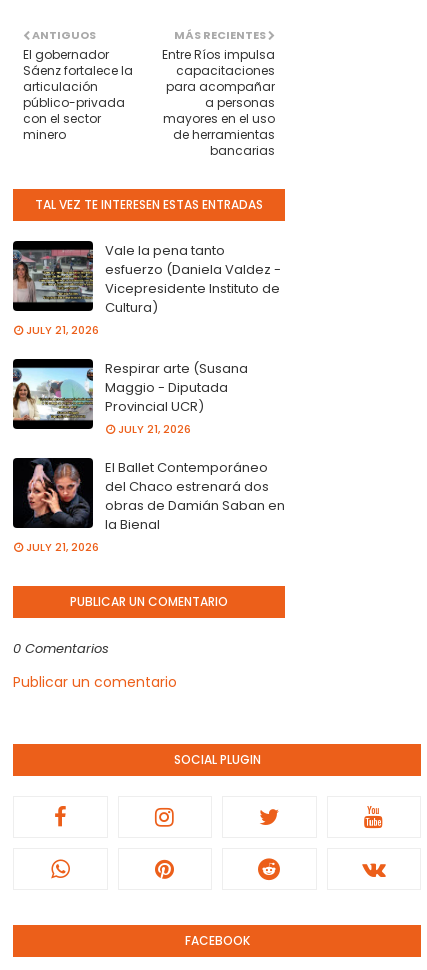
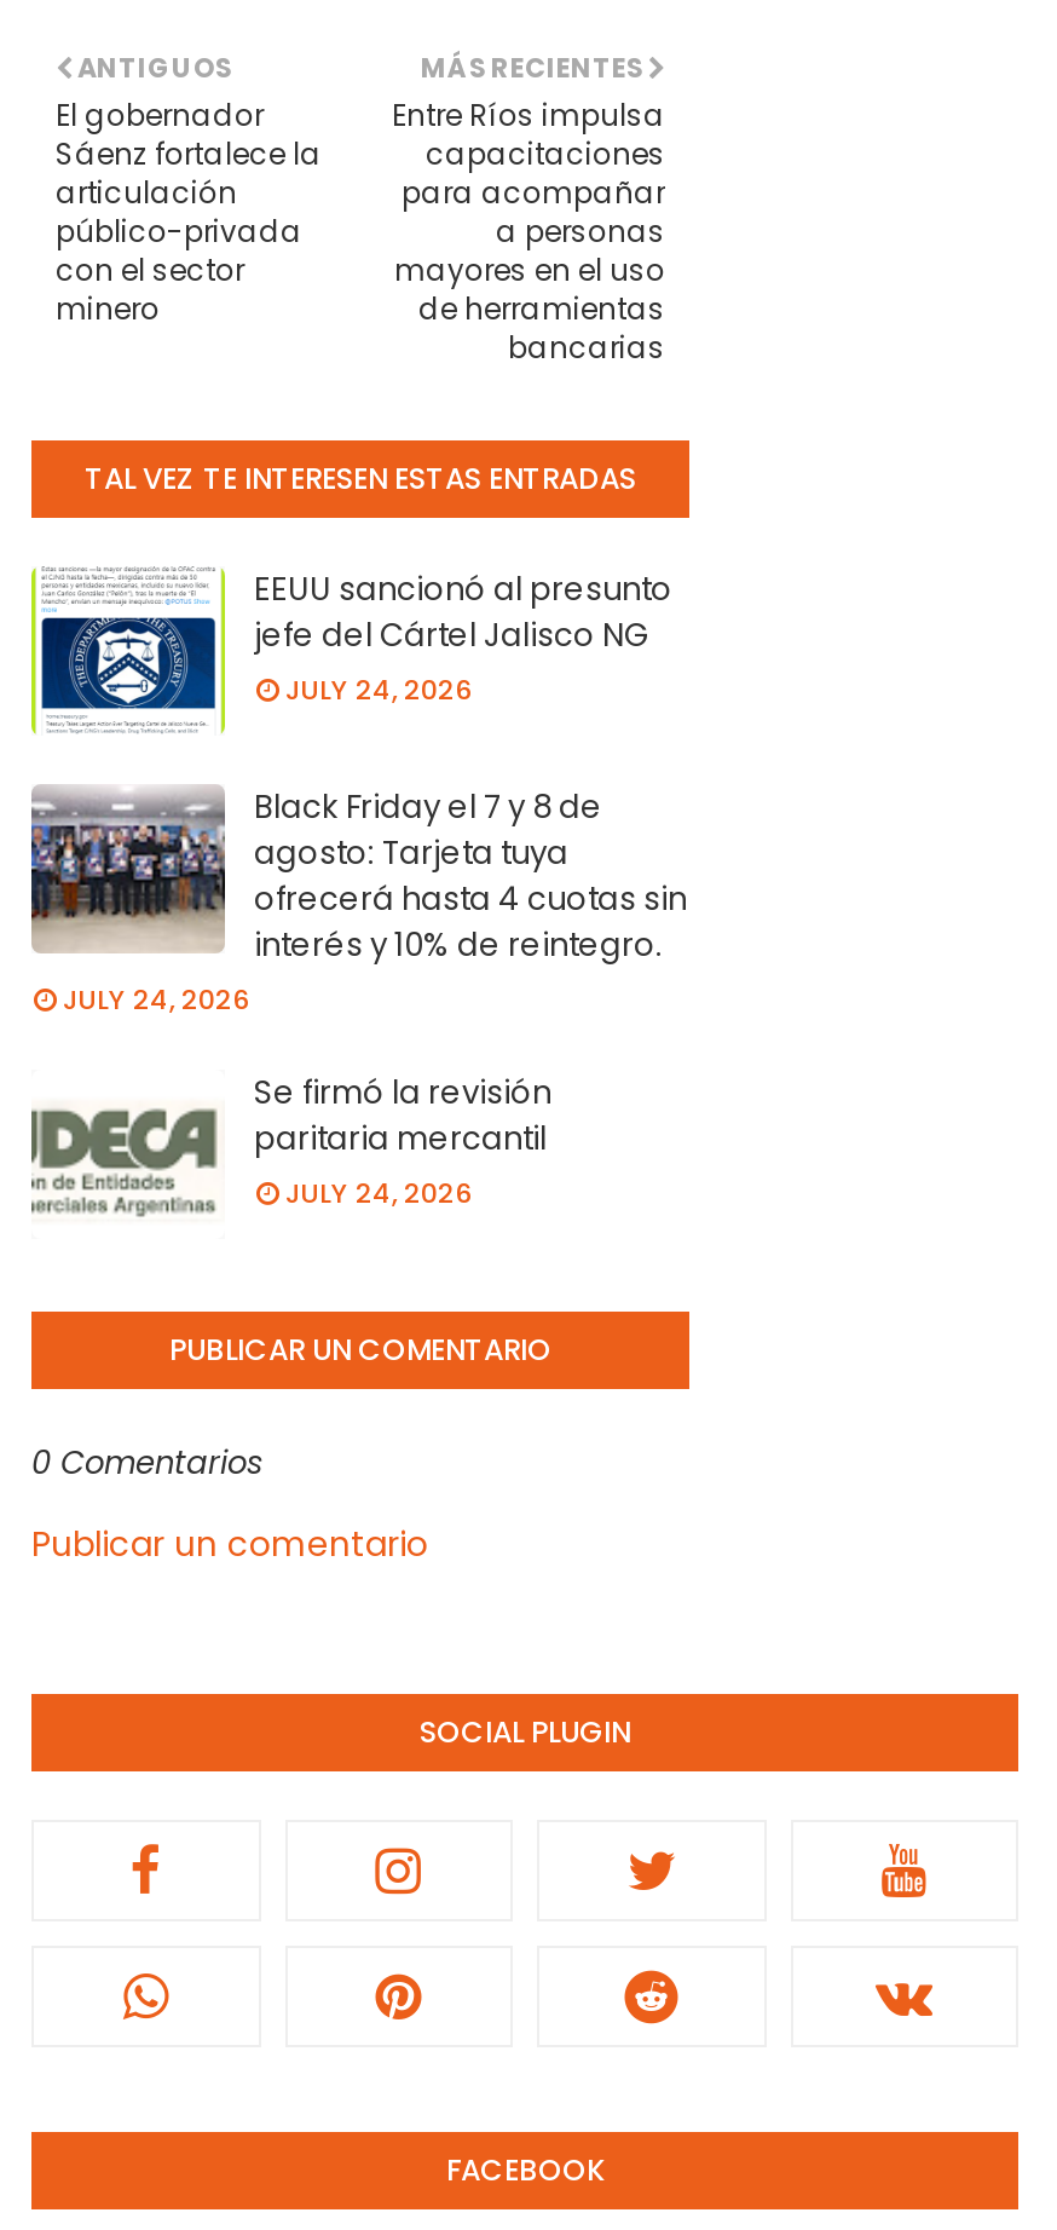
- [image]
- Vale la pena tanto
- esfuerzo (Daniela Valdez -
- Vicepresidente Instituto de
- Cultura)
- JULY 21, 2026
+ [image]
+ EEUU sancionó al presunto
+ jefe del Cártel Jalisco NG
+ JULY 24, 2026

- [image]
- Respirar arte (Susana
- Maggio - Diputada
- Provincial UCR)
- JULY 21, 2026
+ [image]
+ Black Friday el 7 y 8 de
+ agosto: Tarjeta tuya
+ ofrecerá hasta 4 cuotas sin
+ interés y 10% de reintegro.
+ JULY 24, 2026

- [image]
- El Ballet Contemporáneo
- del Chaco estrenará dos
- obras de Damián Saban en
- la Bienal
- JULY 21, 2026
+ [image]
+ Se firmó la revisión
+ paritaria mercantil
+ JULY 24, 2026
